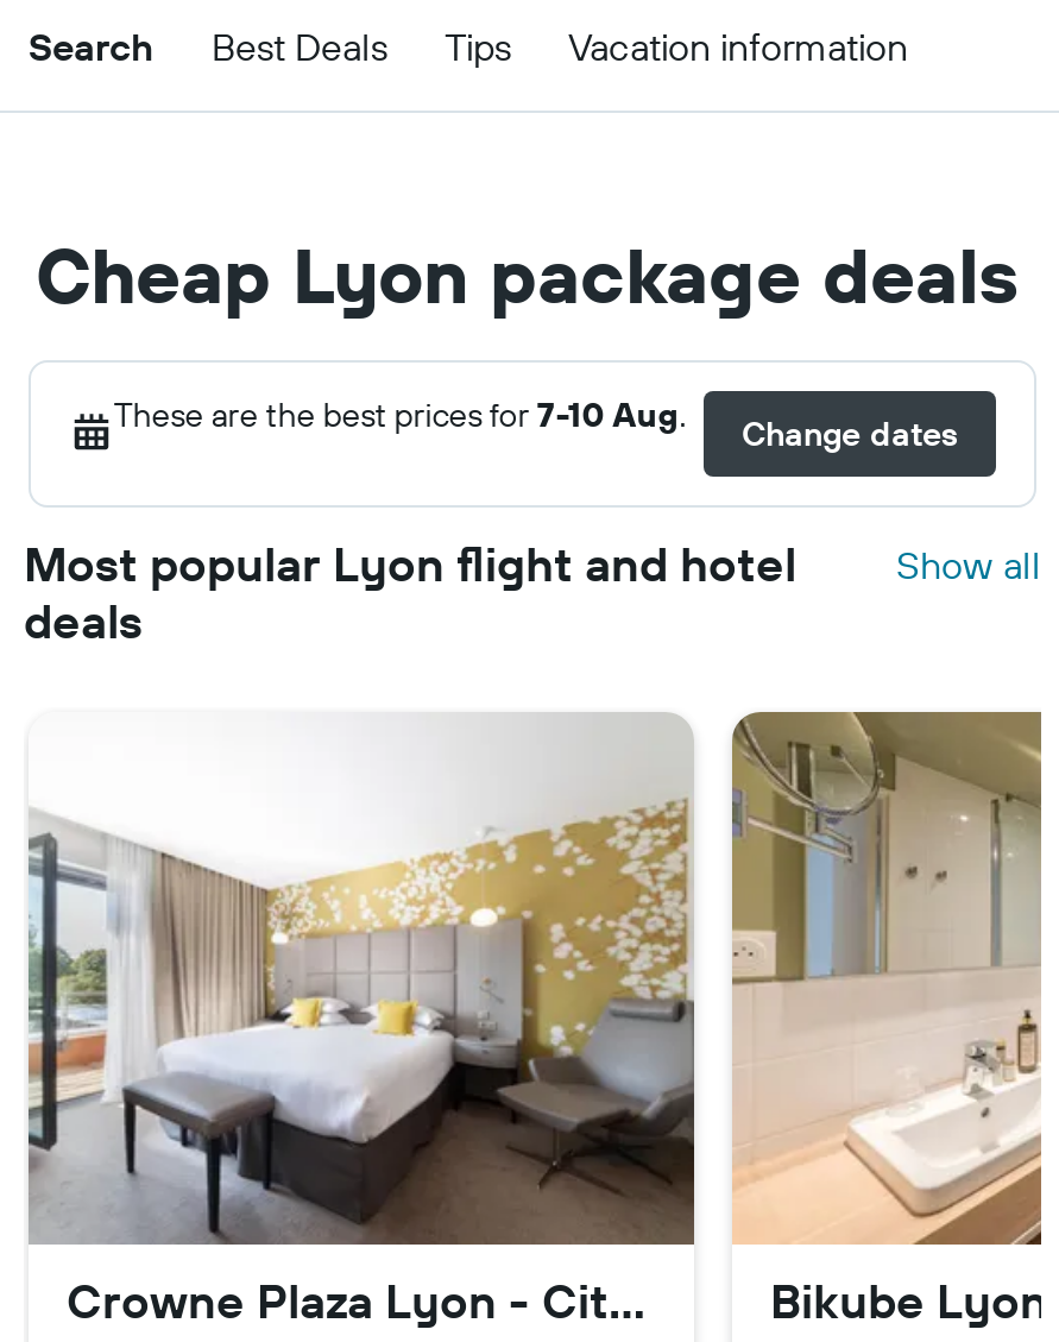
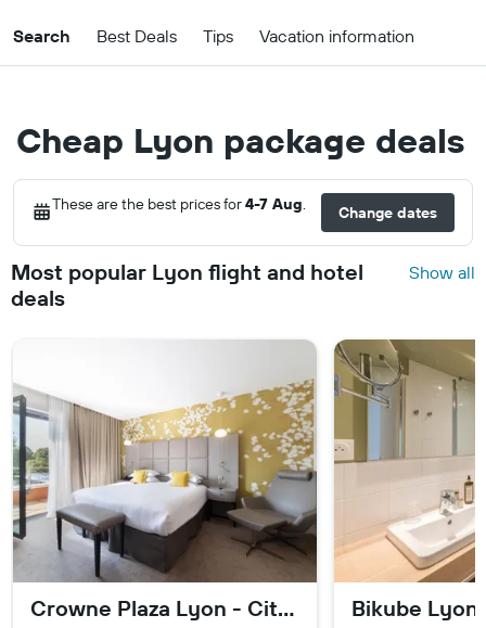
- These are the best prices for 7-10 Aug.
+ These are the best prices for 4-7 Aug.
